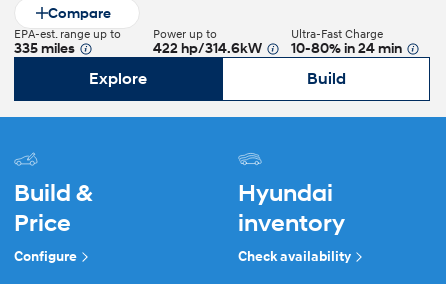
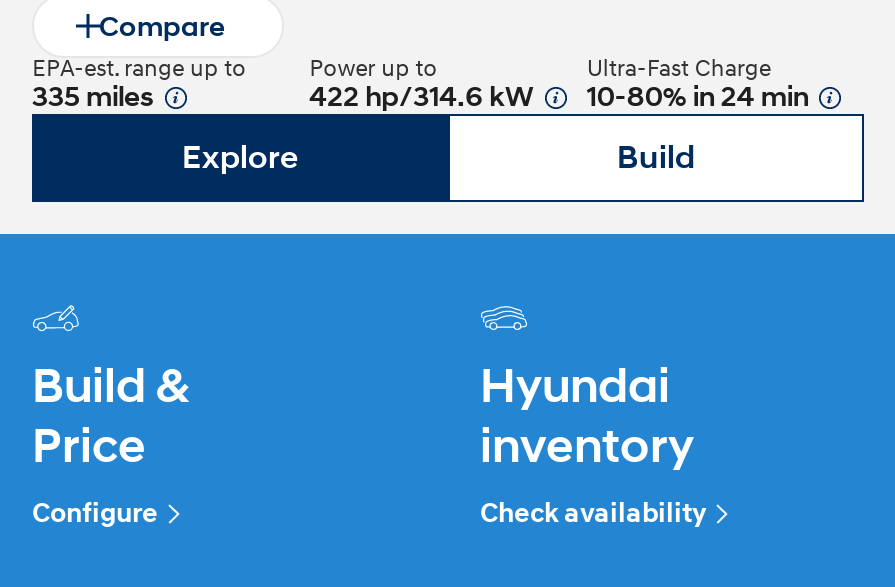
- 422 hp/314.6kW 10-80% in 24 min
+ 422 hp/314.6 kW 10-80% in 24 min
